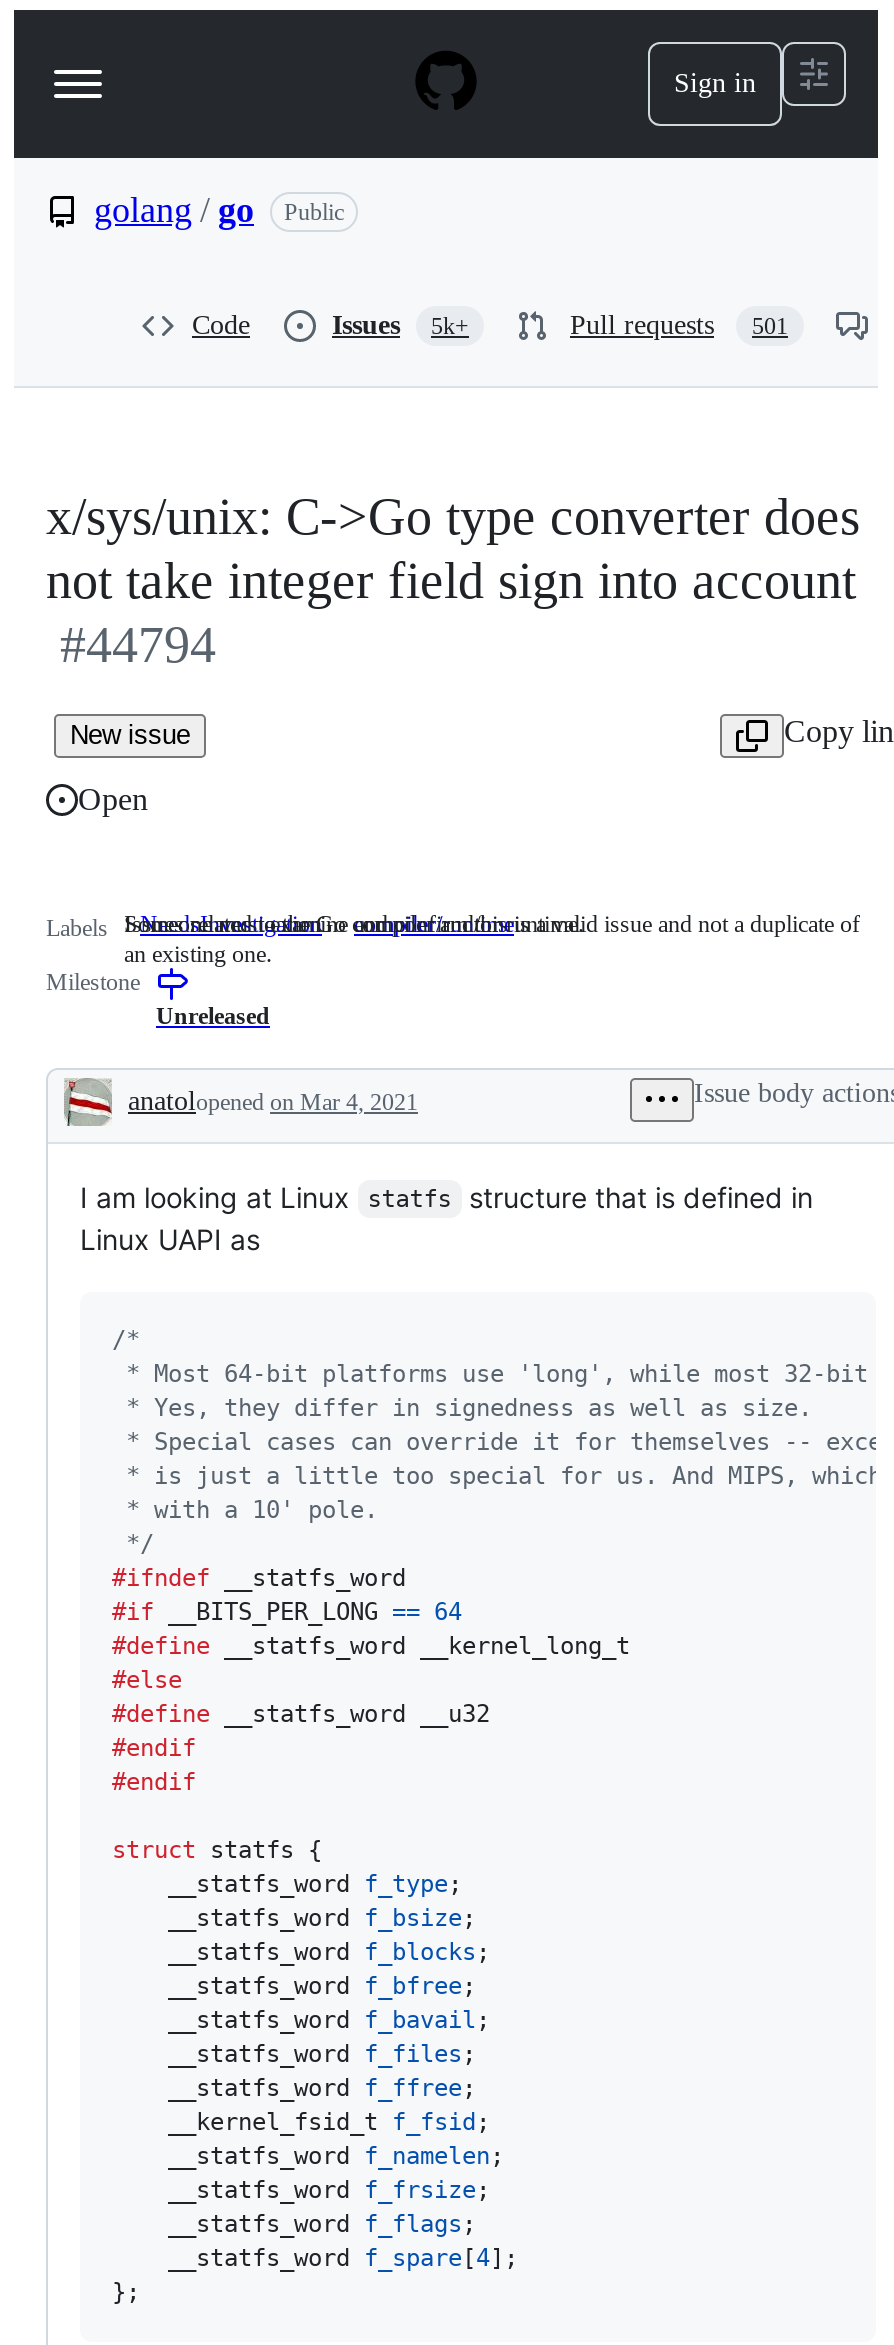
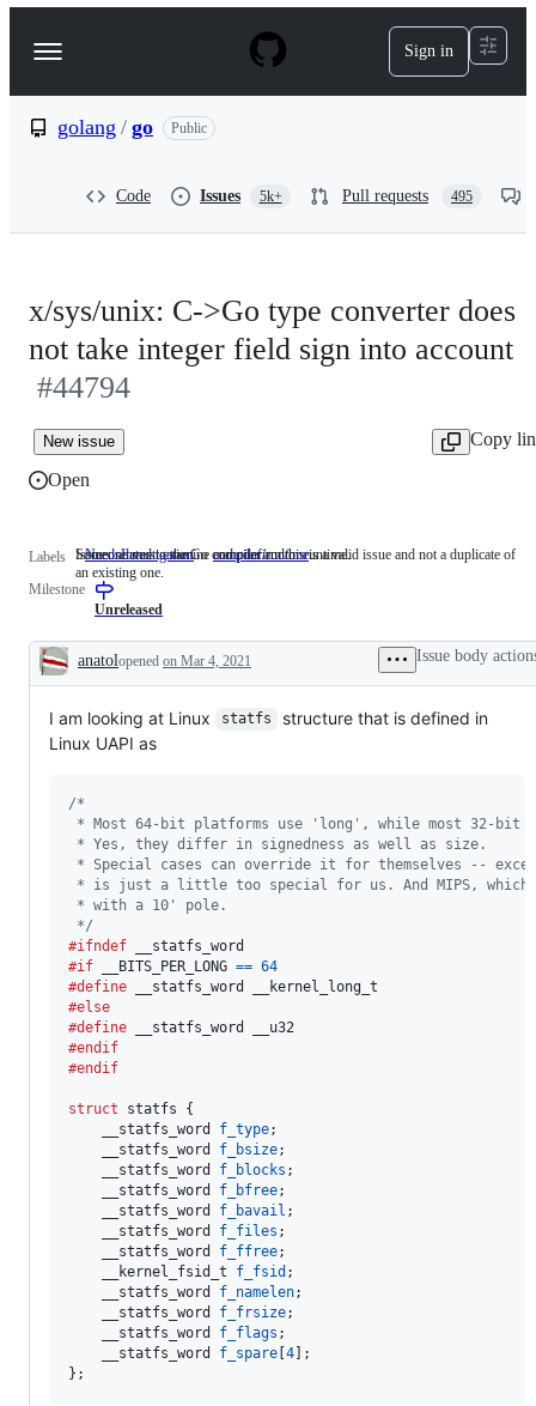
- Pull requests 501
+ Pull requests 495
